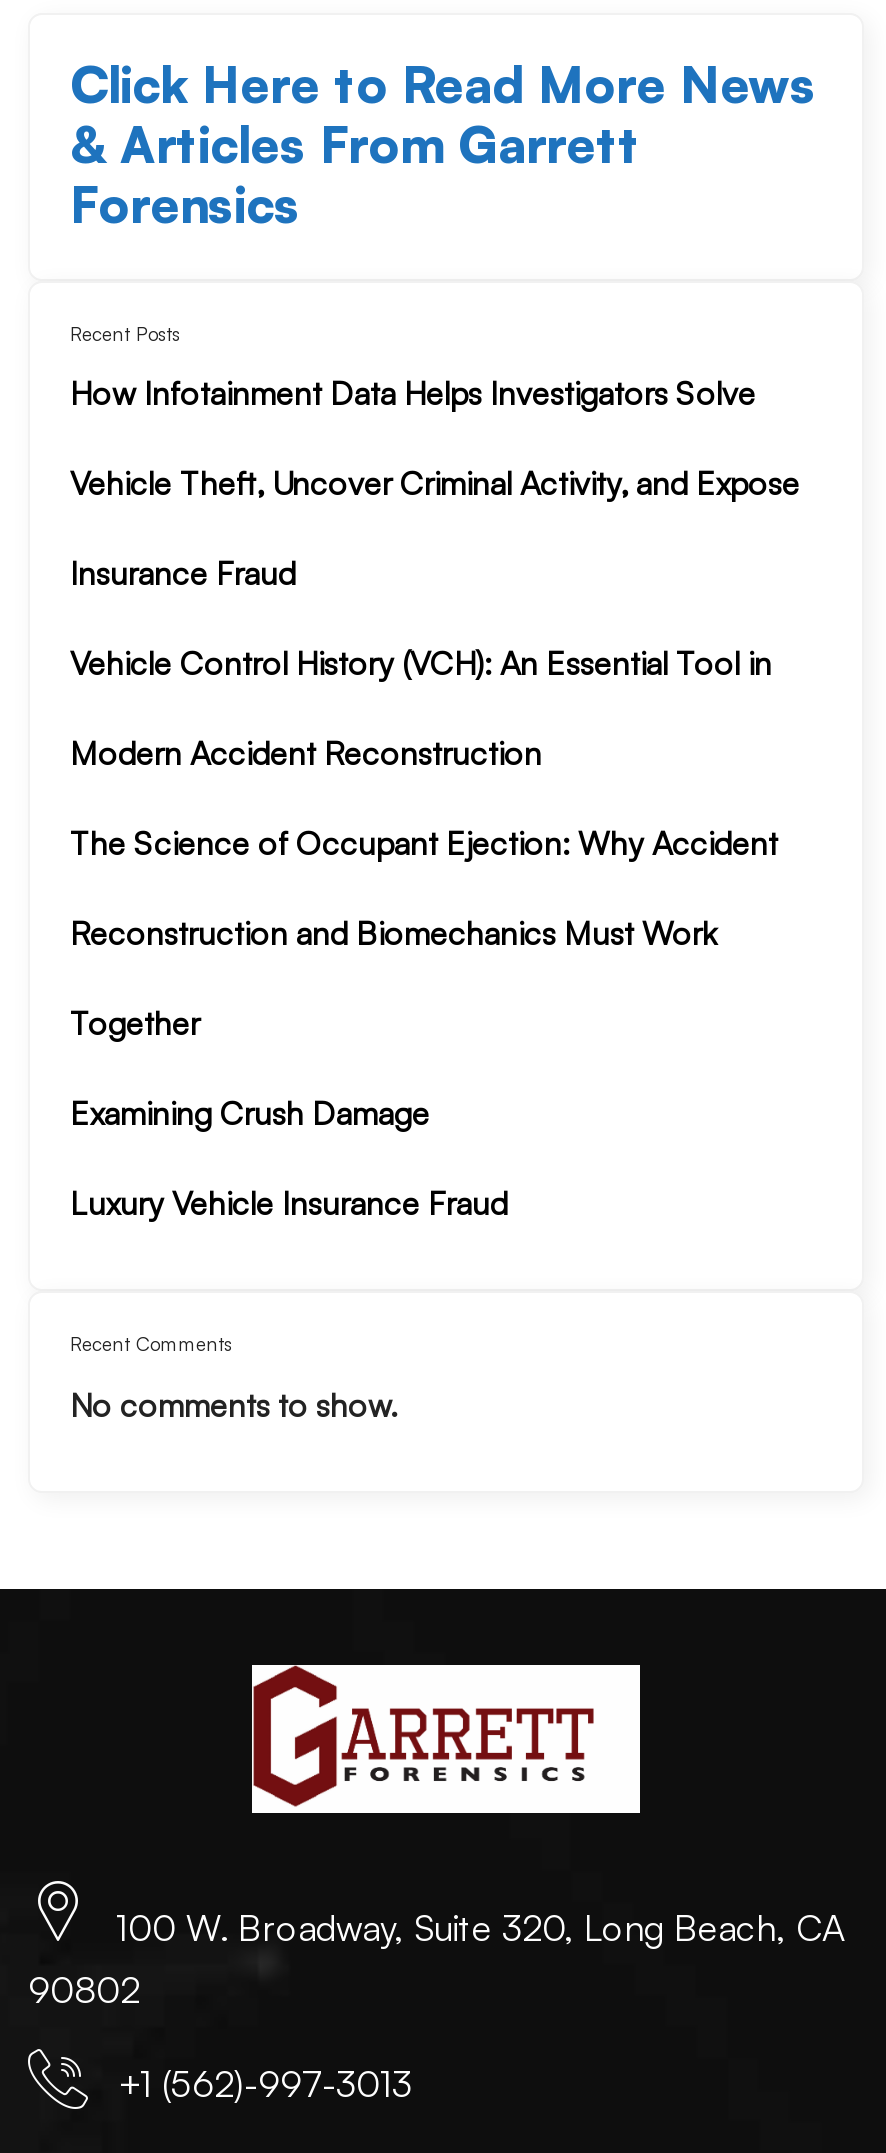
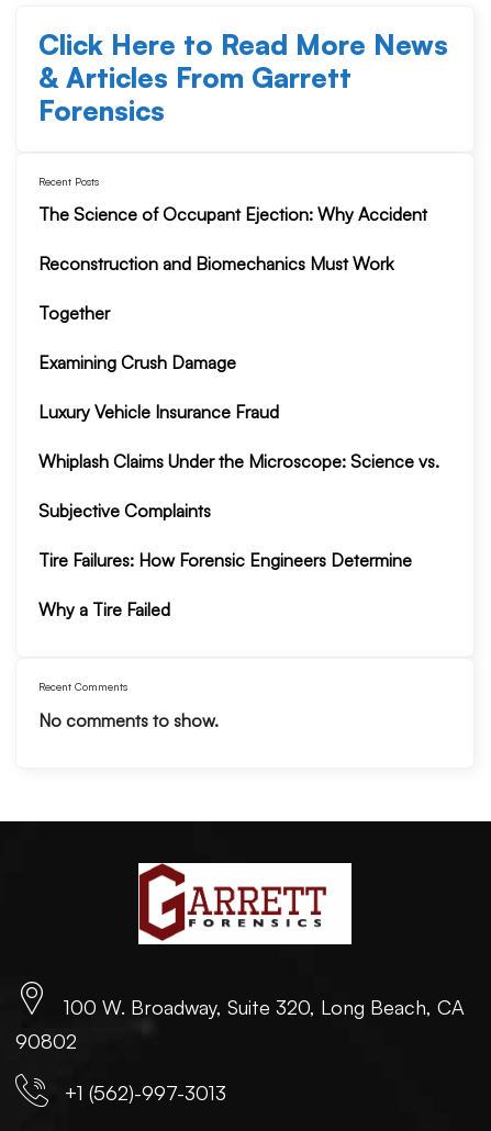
- How Infotainment Data Helps Investigators Solve
- Vehicle Theft, Uncover Criminal Activity, and Expose
- Insurance Fraud
- Vehicle Control History (VCH): An Essential Tool in
- Modern Accident Reconstruction

moved up: The Science of Occupant Ejection: Why Accident | Reconstruction and Biomechanics Must Work | Together | Examining Crush Damage | Luxury Vehicle Insurance Fraud

+ Whiplash Claims Under the Microscope: Science vs.
+ Subjective Complaints
+ Tire Failures: How Forensic Engineers Determine
+ Why a Tire Failed
